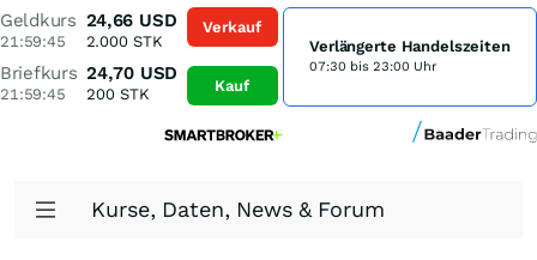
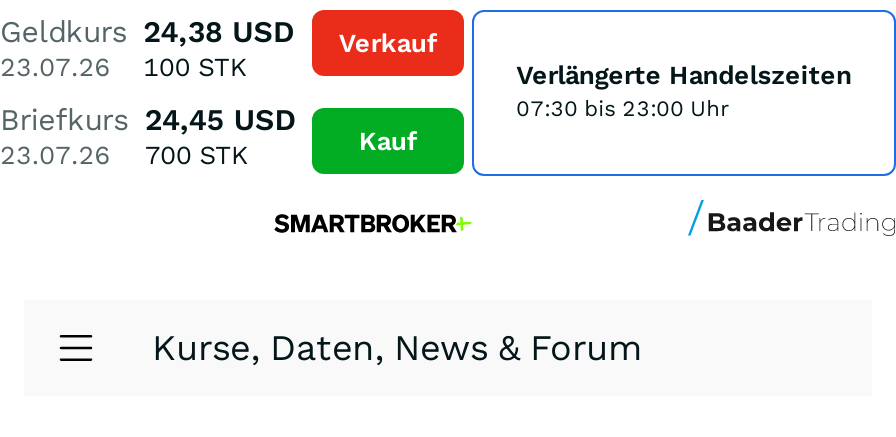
- Geldkurs 24,66 USD Verkauf
+ Geldkurs 24,38 USD Verkauf

- 21:59:45
+ 23.07.26

- 2.000 STK
+ 100 STK

- Briefkurs 24,70 USD
+ Briefkurs 24,45 USD

- 21:59:45
+ 23.07.26

- 200 STK
+ 700 STK
